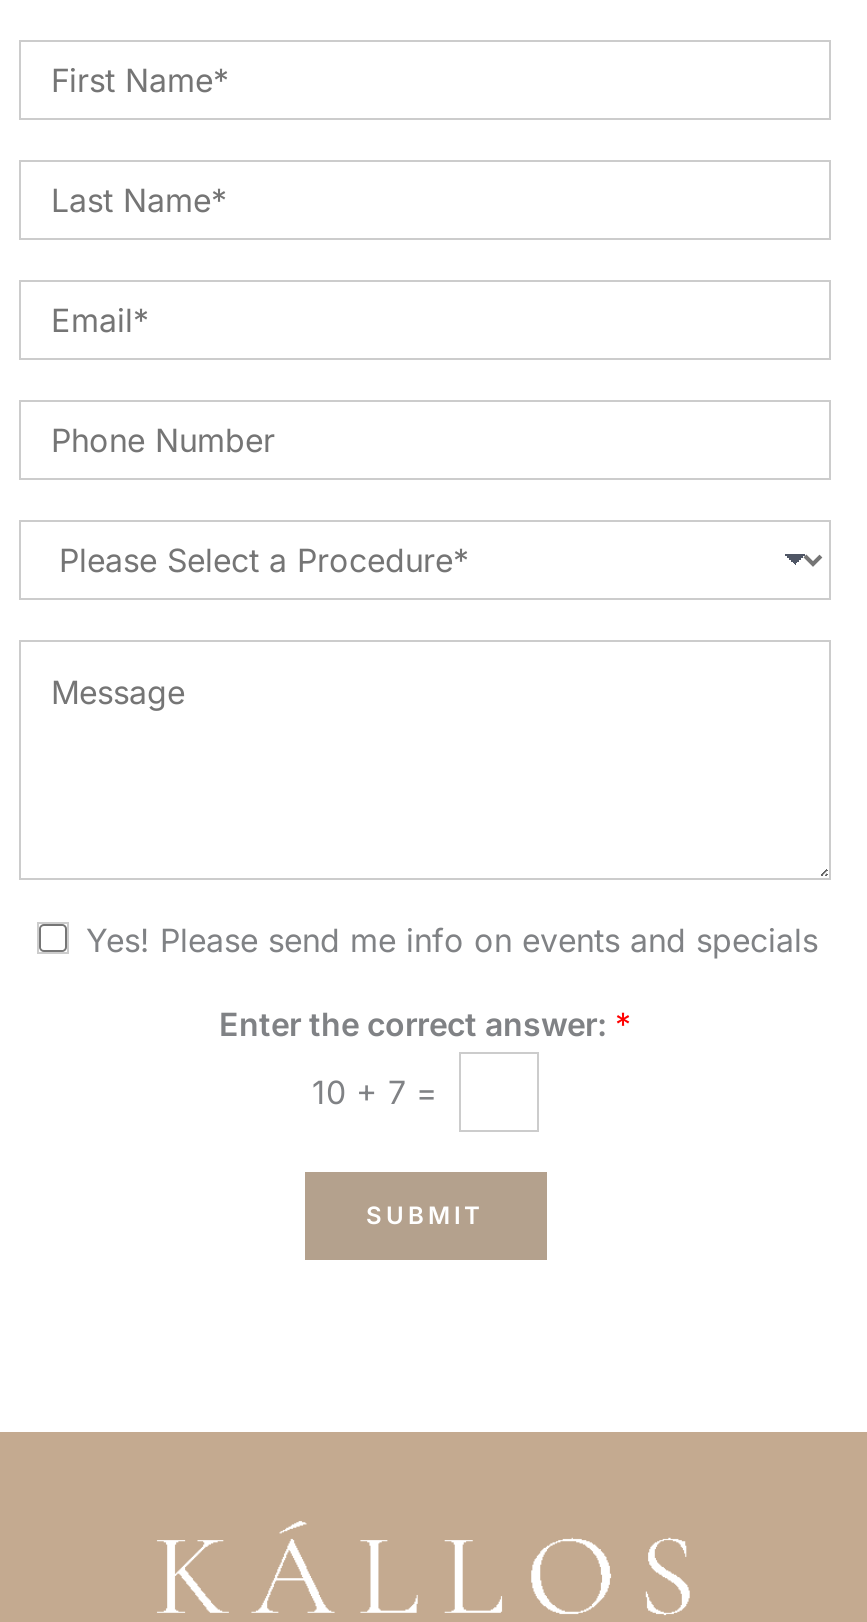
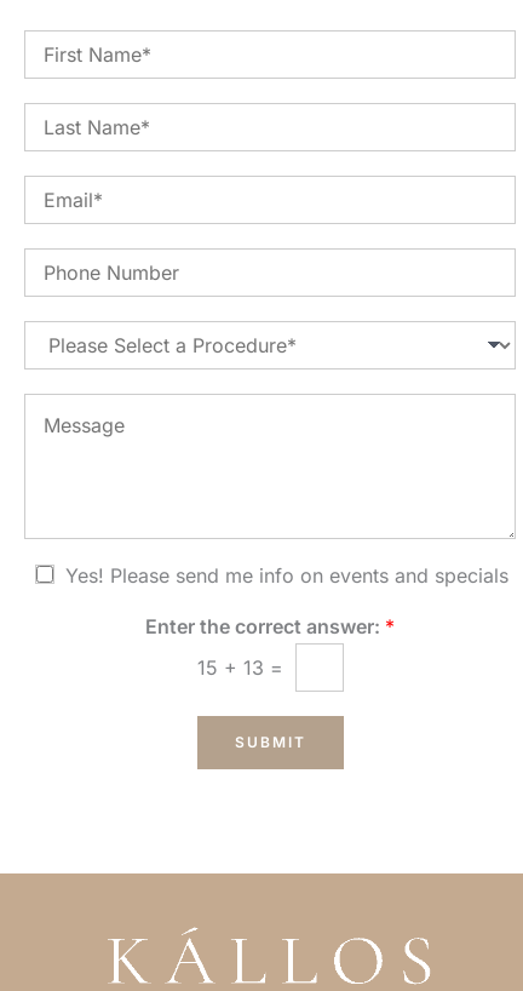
- 10 + 7 =
+ 15 + 13 =
